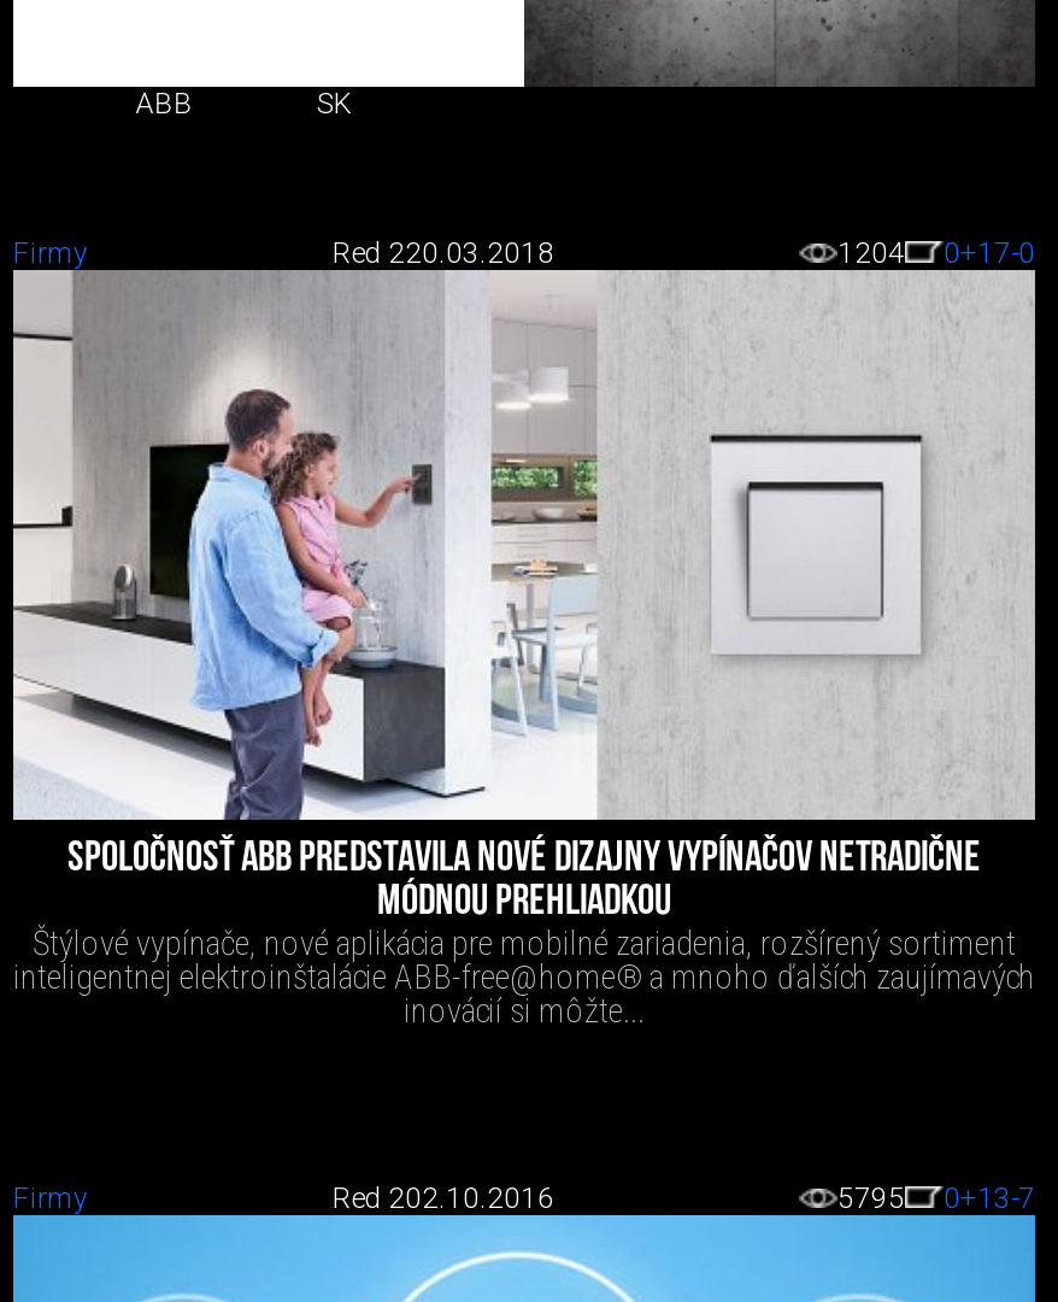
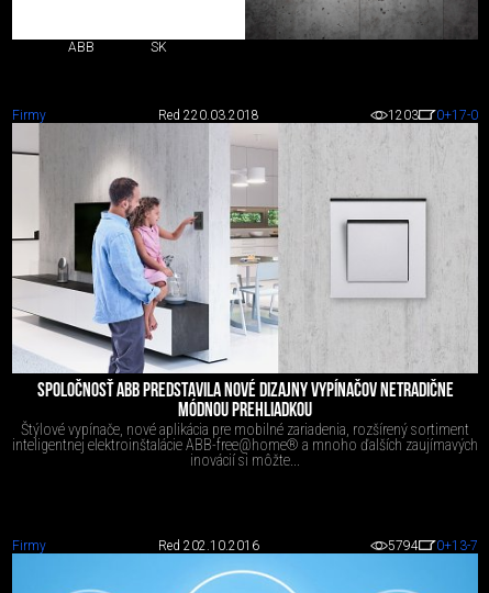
- 1204 0+17-0
+ 1203 0+17-0

- 5795 0+13-7
+ 5794 0+13-7
